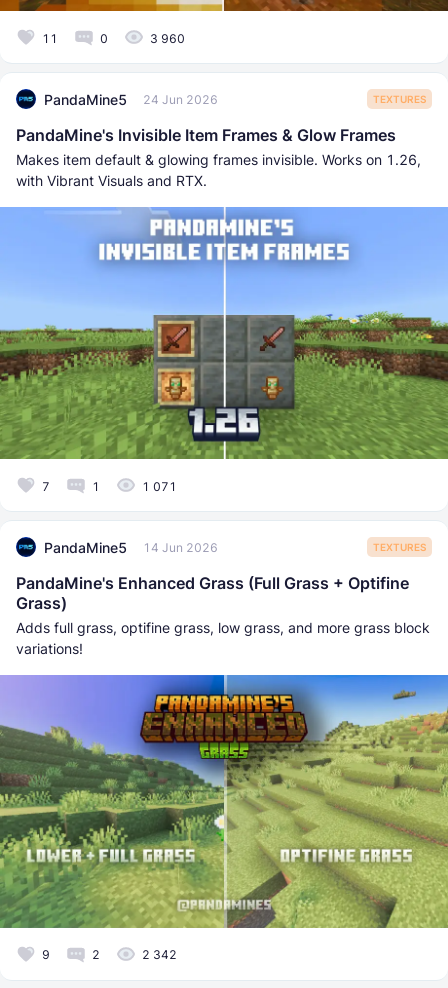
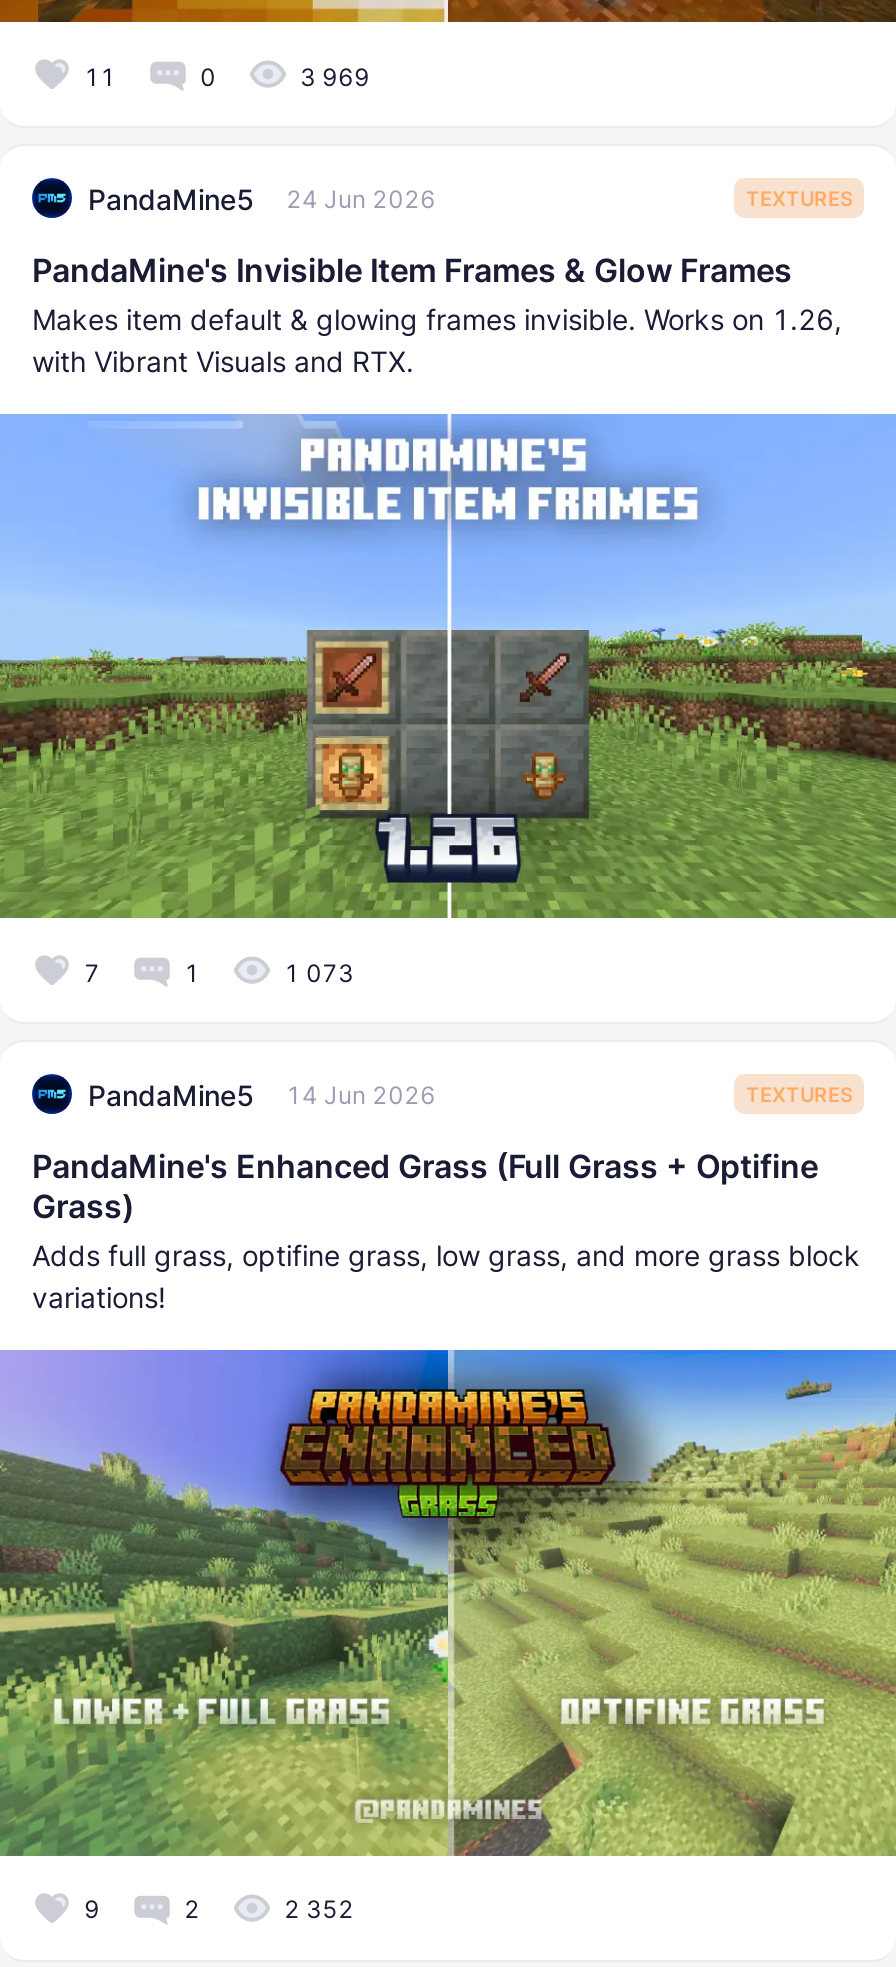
- 3 960
+ 3 969

- 1 071
+ 1 073

- 2 342
+ 2 352
